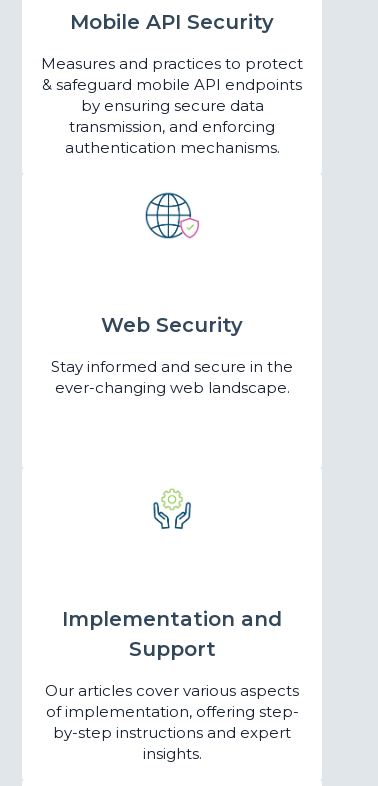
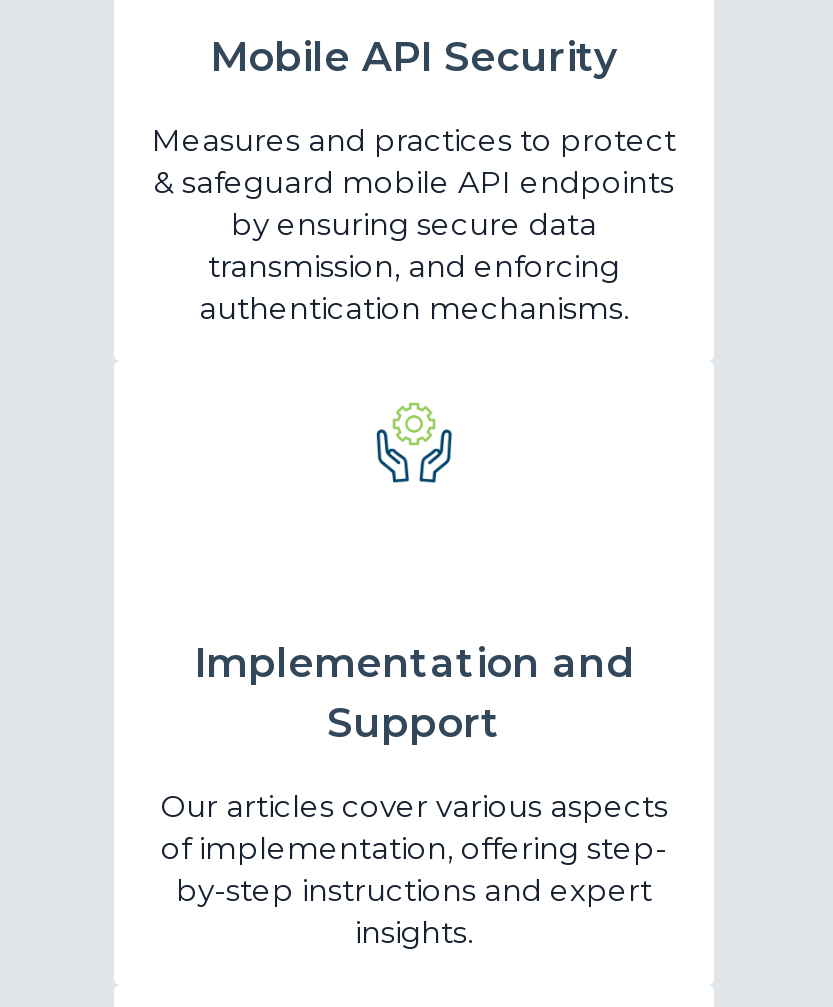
- [image]

- Web Security
- Stay informed and secure in the
- ever-changing web landscape.
